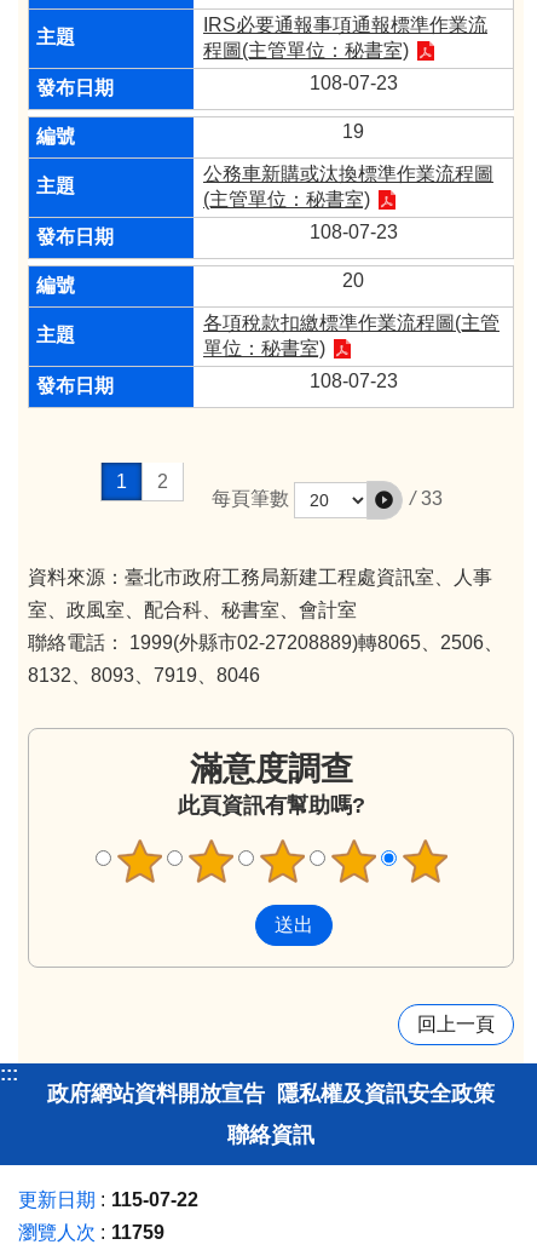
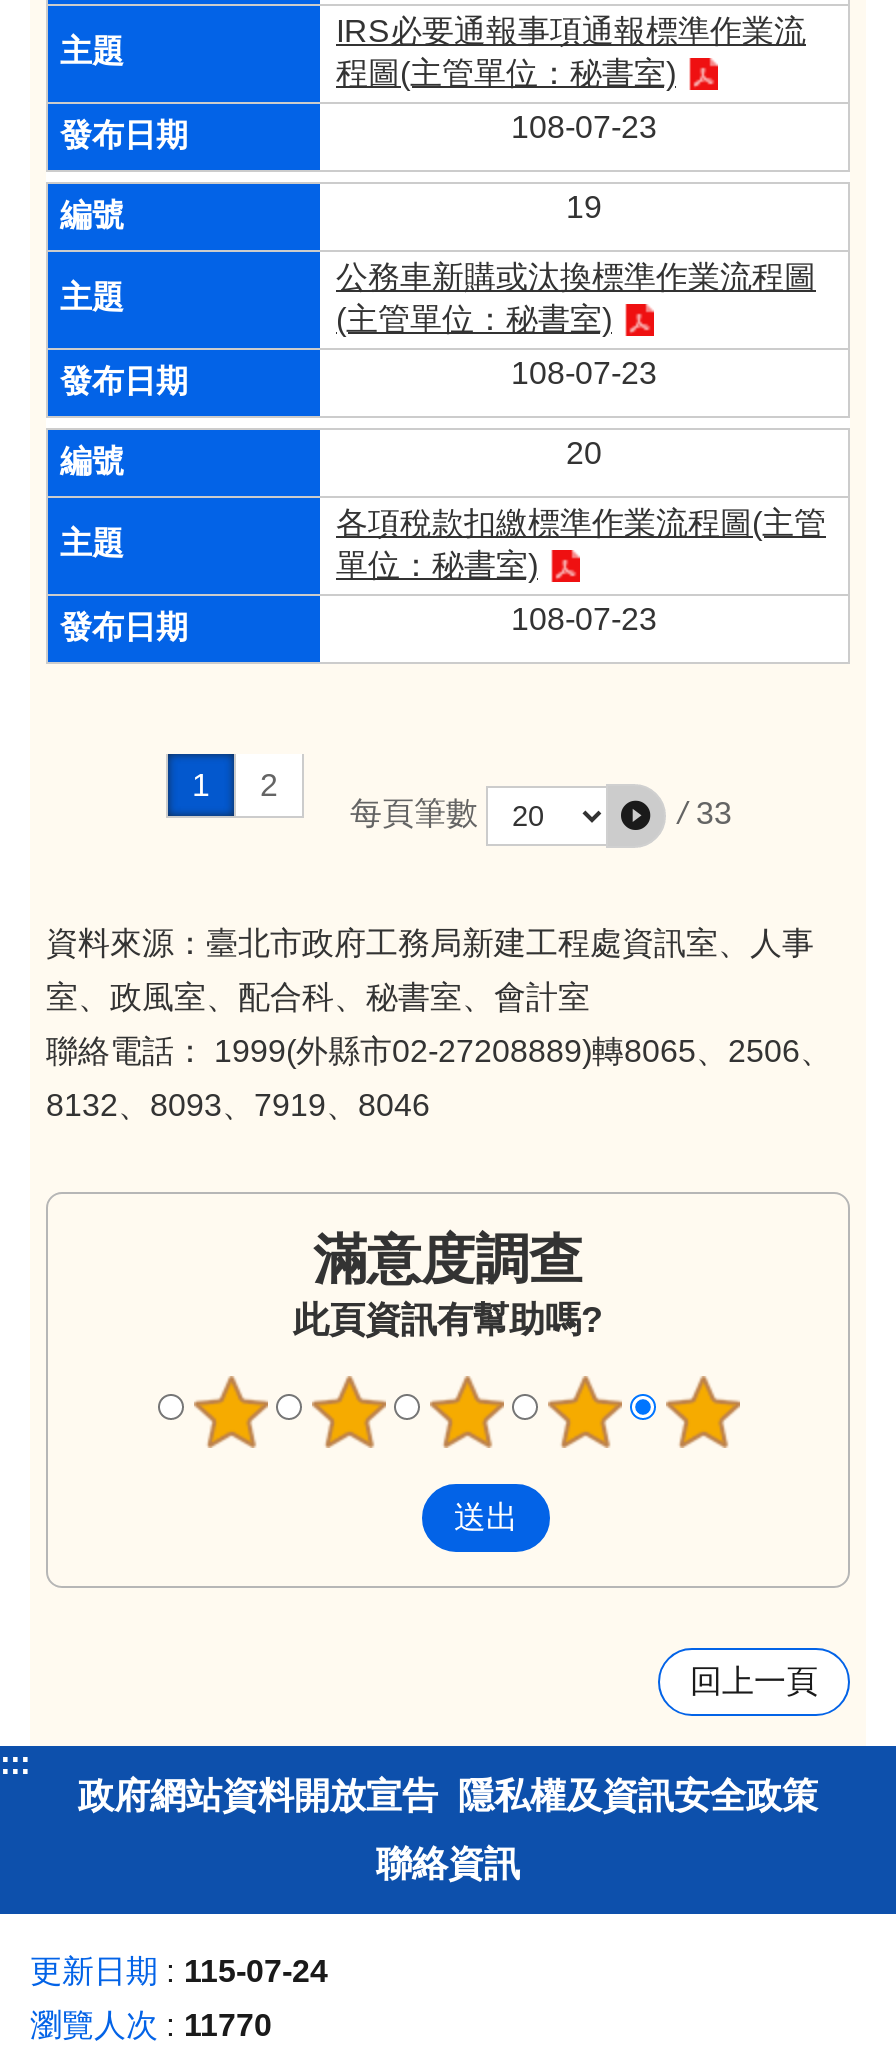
- 更新日期 115-07-22
+ 更新日期 115-07-24

- 瀏覽人次 11759
+ 瀏覽人次 11770
